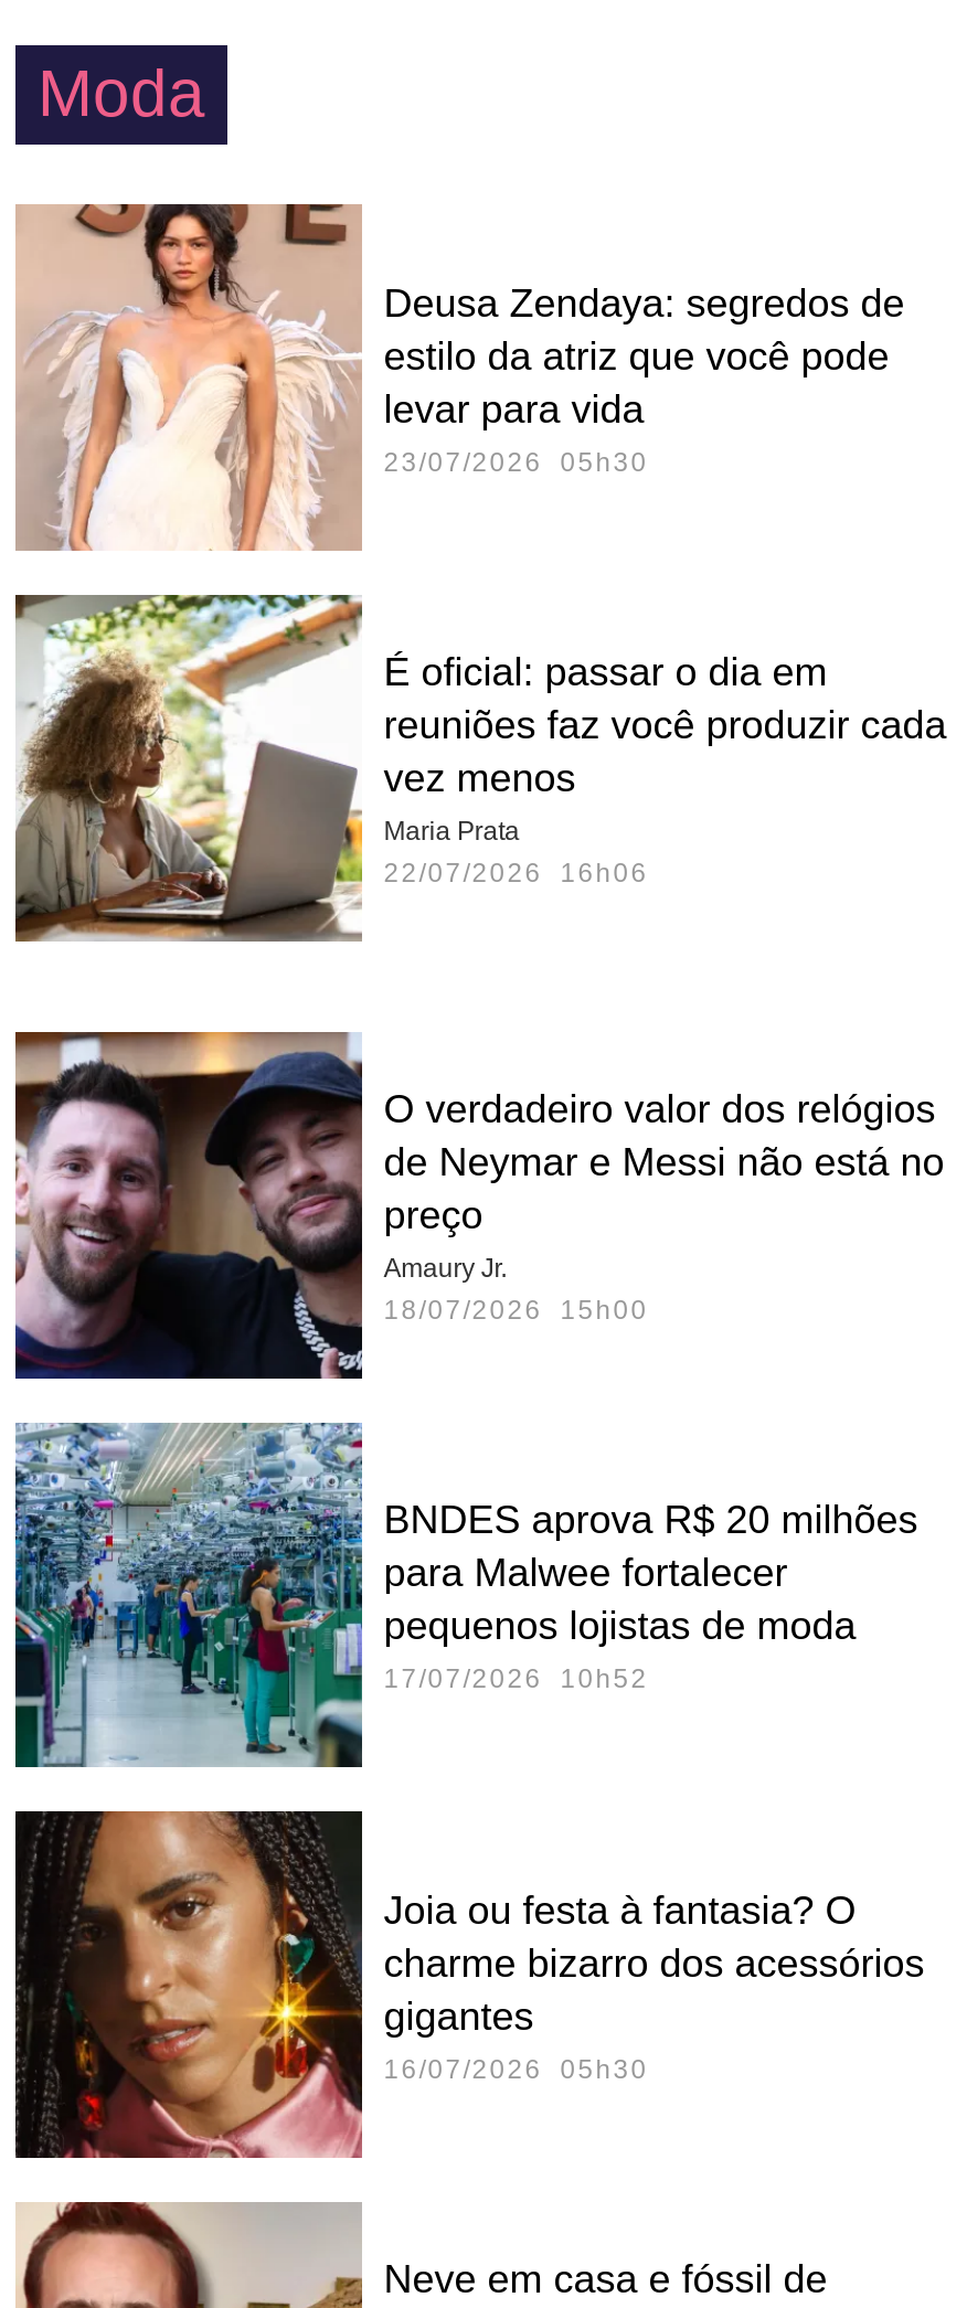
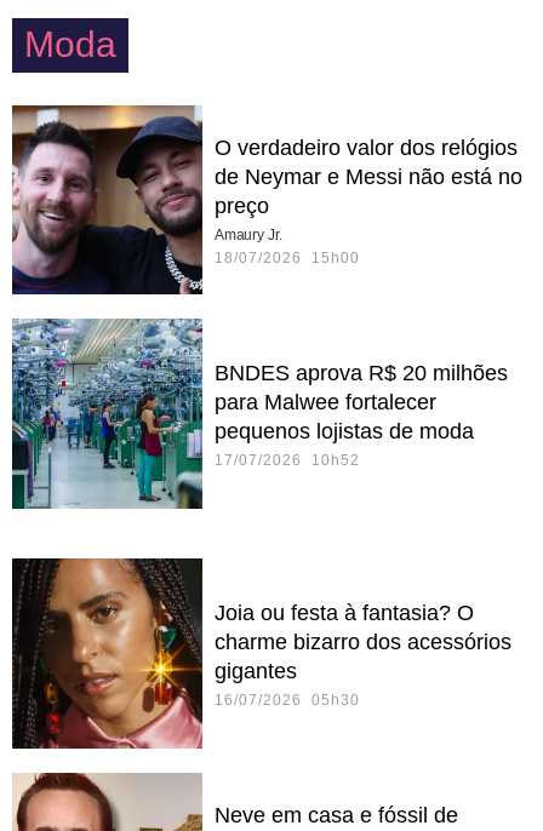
- [image]
- Deusa Zendaya: segredos de
- estilo da atriz que você pode
- levar para vida
- 23/07/2026 05h30

- [image]
- É oficial: passar o dia em
- reuniões faz você produzir cada
- vez menos
- Maria Prata
- 22/07/2026 16h06

moved up: [image] | O verdadeiro valor dos relógios | de Neymar e Messi não está no | ... | pequenos lojistas de moda | 17/07/2026 10h52
